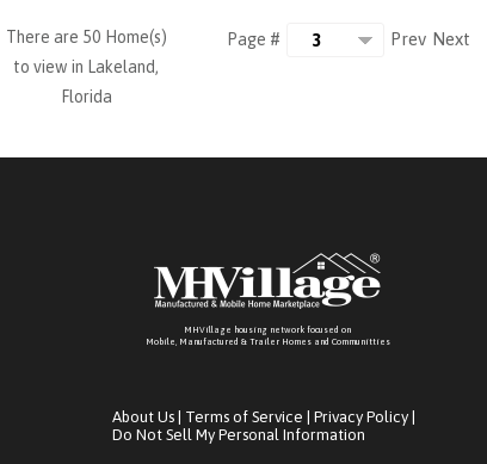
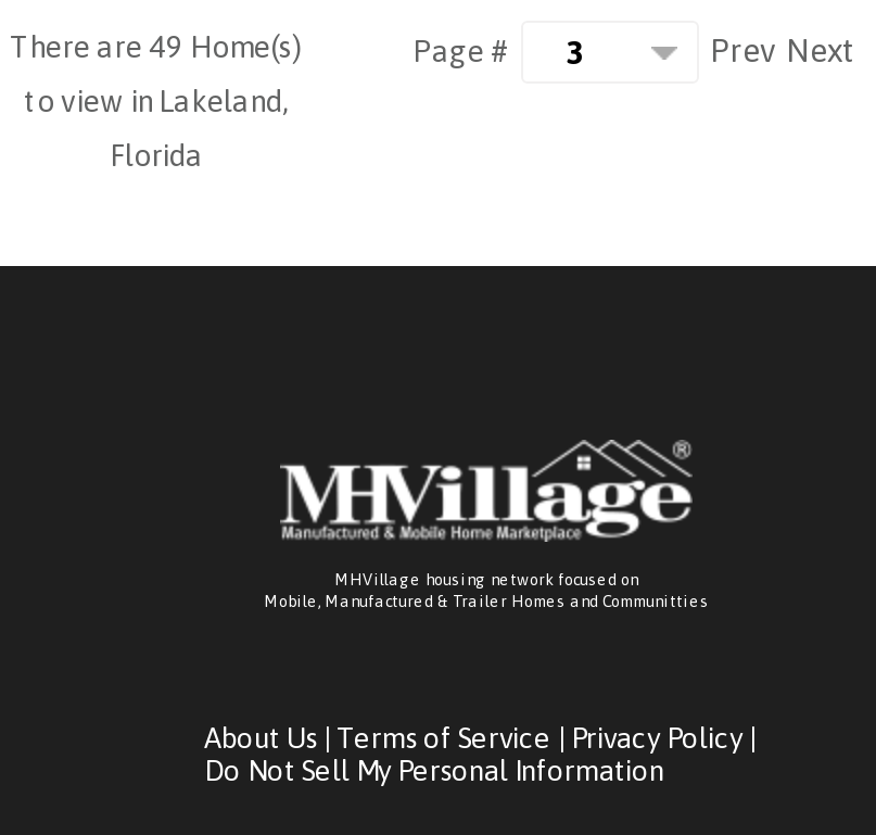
- There are 50 Home(s)
+ There are 49 Home(s)
